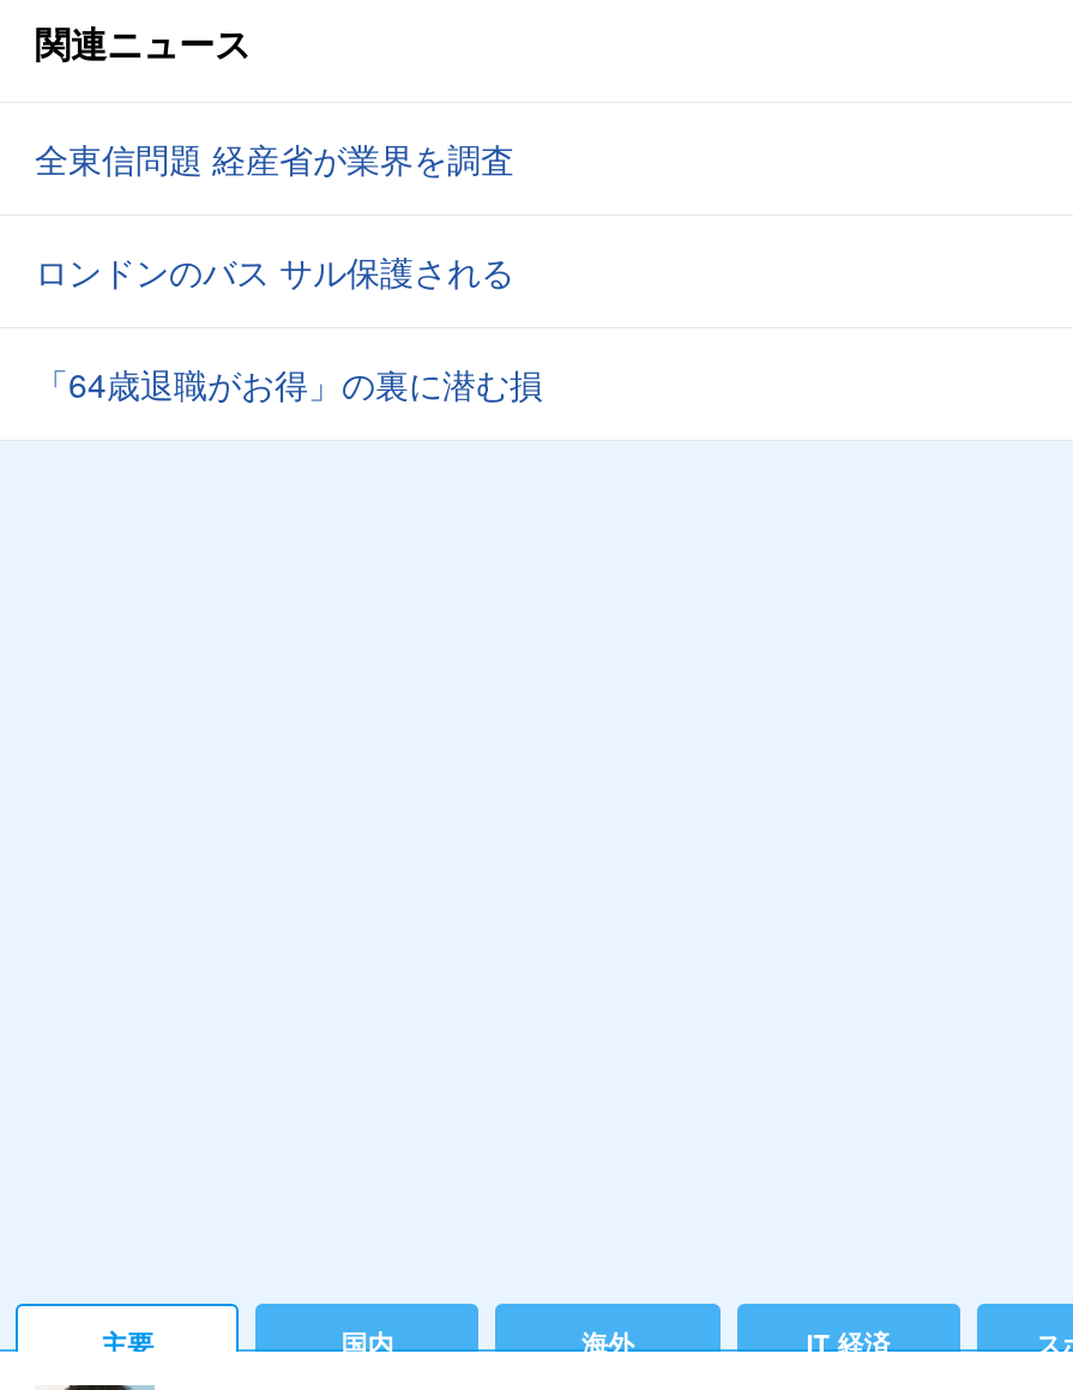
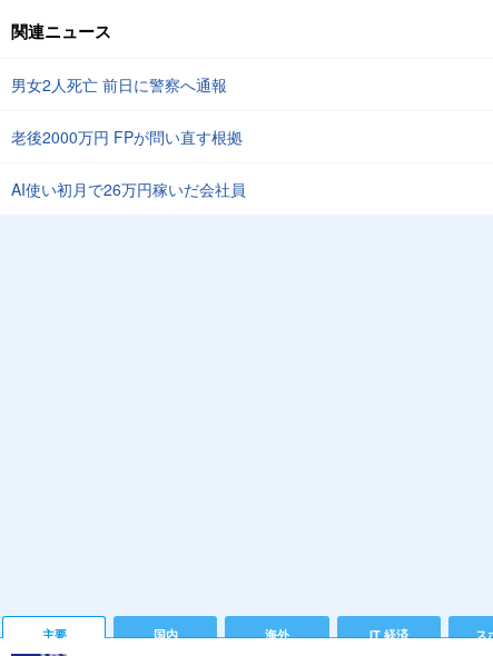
- 全東信問題 経産省が業界を調査
+ 男女2人死亡 前日に警察へ通報

- ロンドンのバス サル保護される
+ 老後2000万円 FPが問い直す根拠

- 「64歳退職がお得」の裏に潜む損
+ AI使い初月で26万円稼いだ会社員
